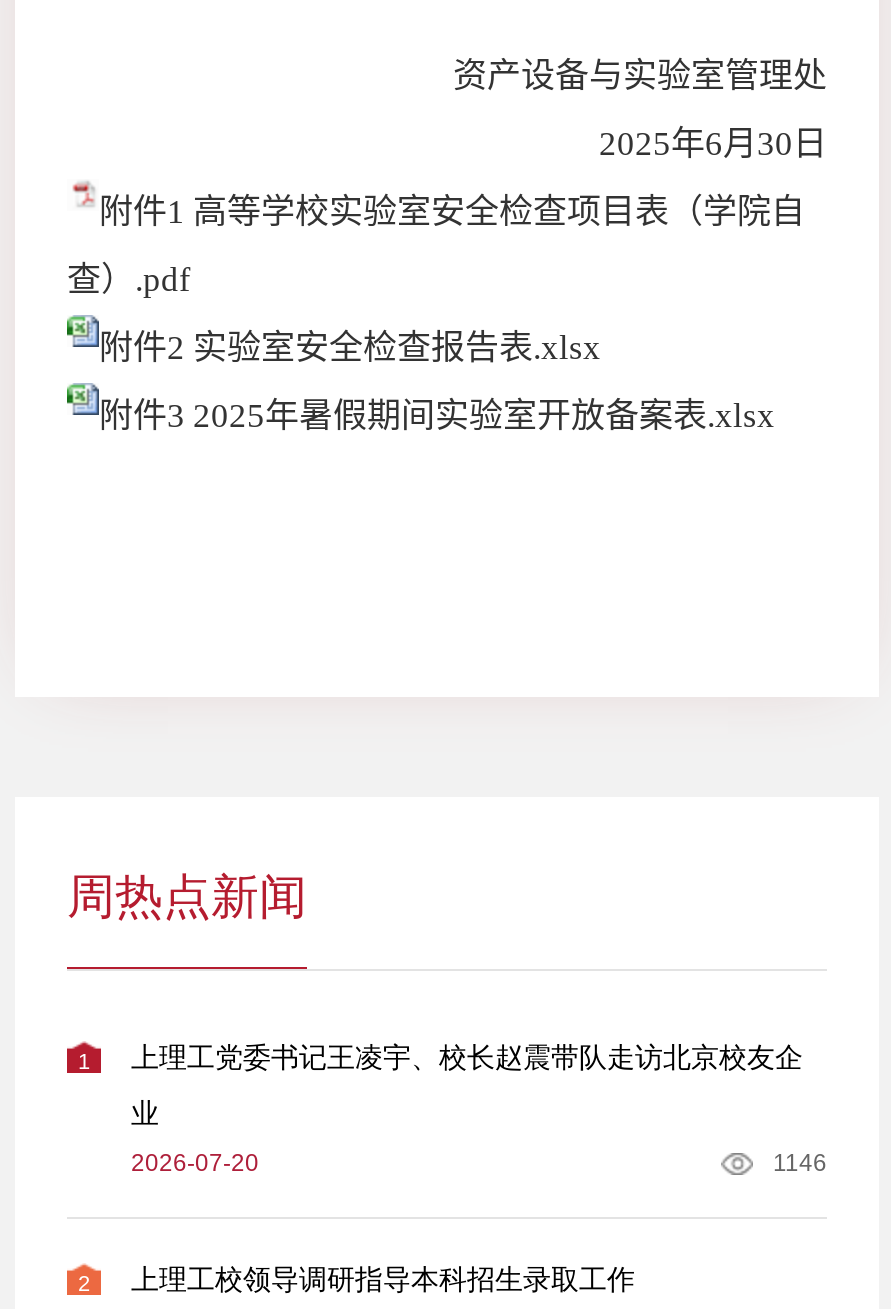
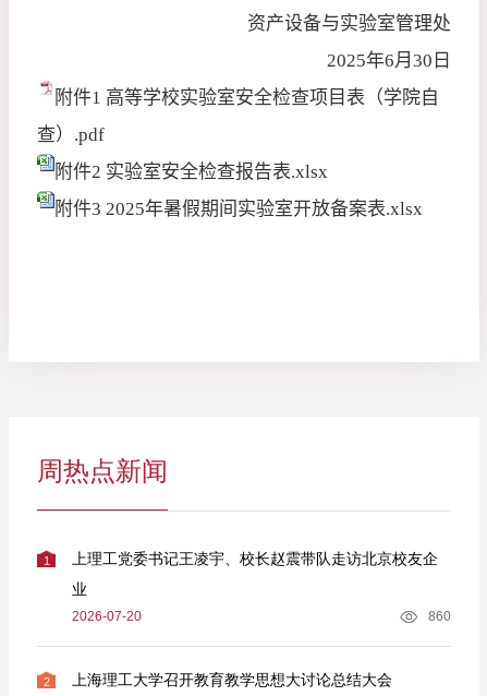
- 1146
+ 860

- 上理工校领导调研指导本科招生录取工作
+ 上海理工大学召开教育教学思想大讨论总结大会
